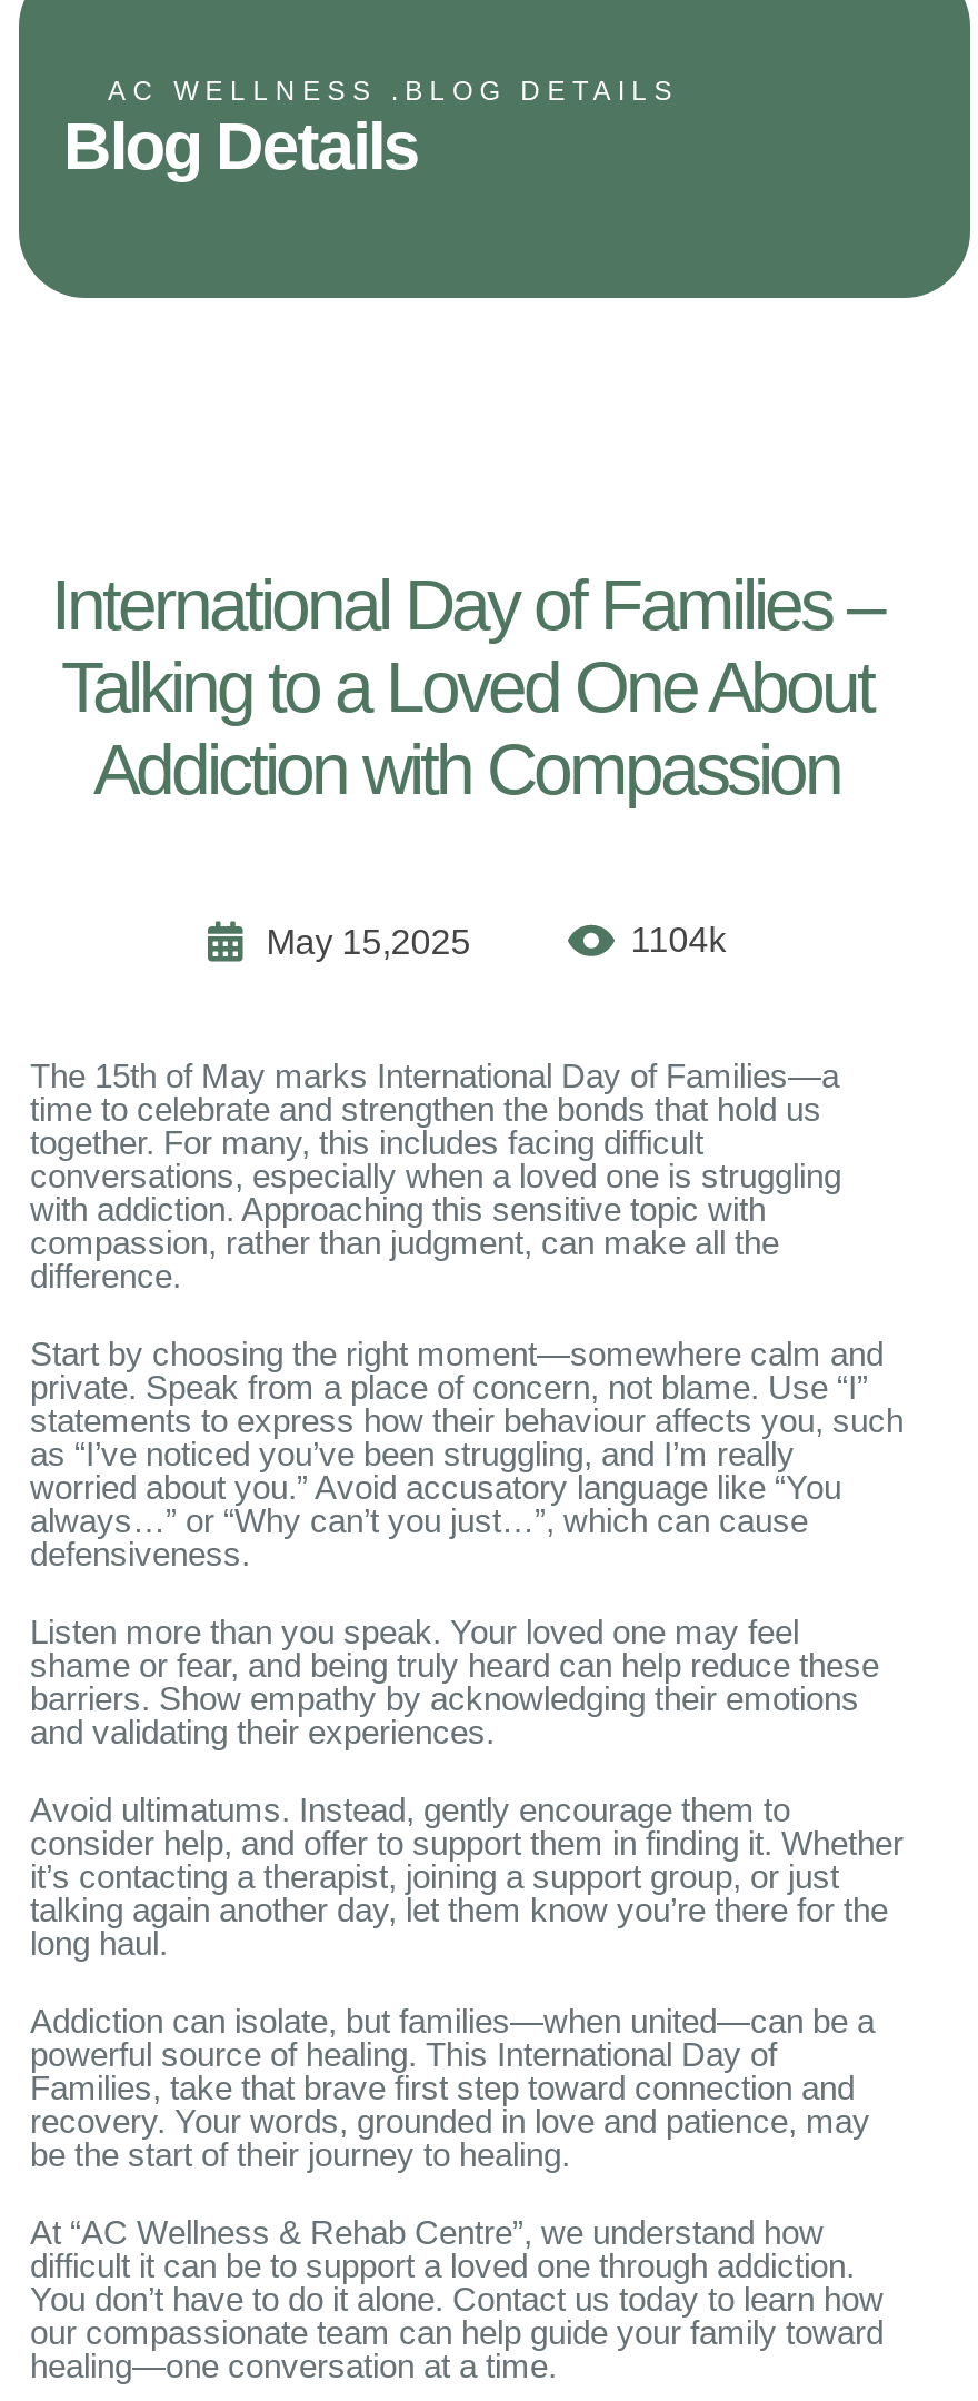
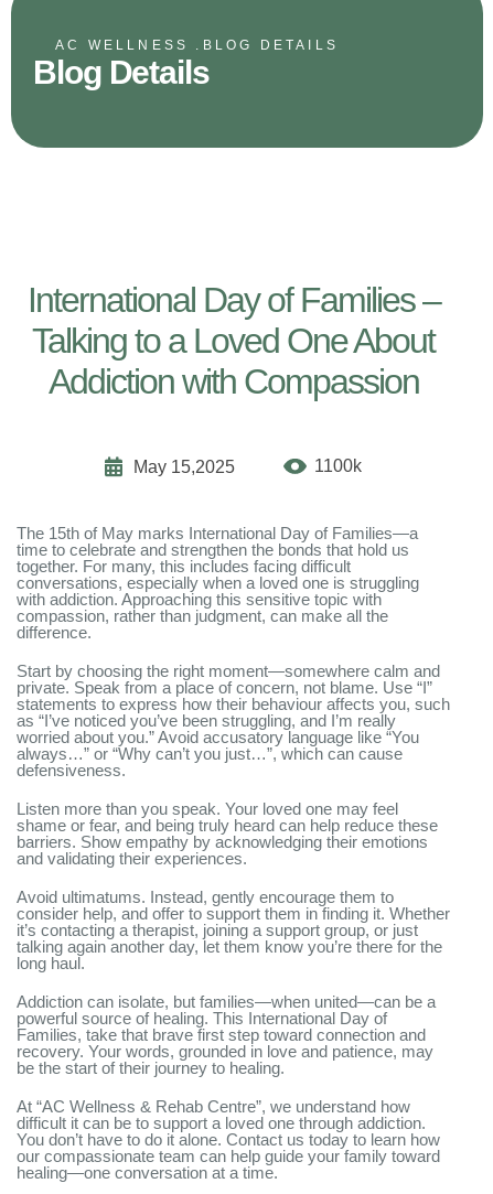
- 1104k
+ 1100k
